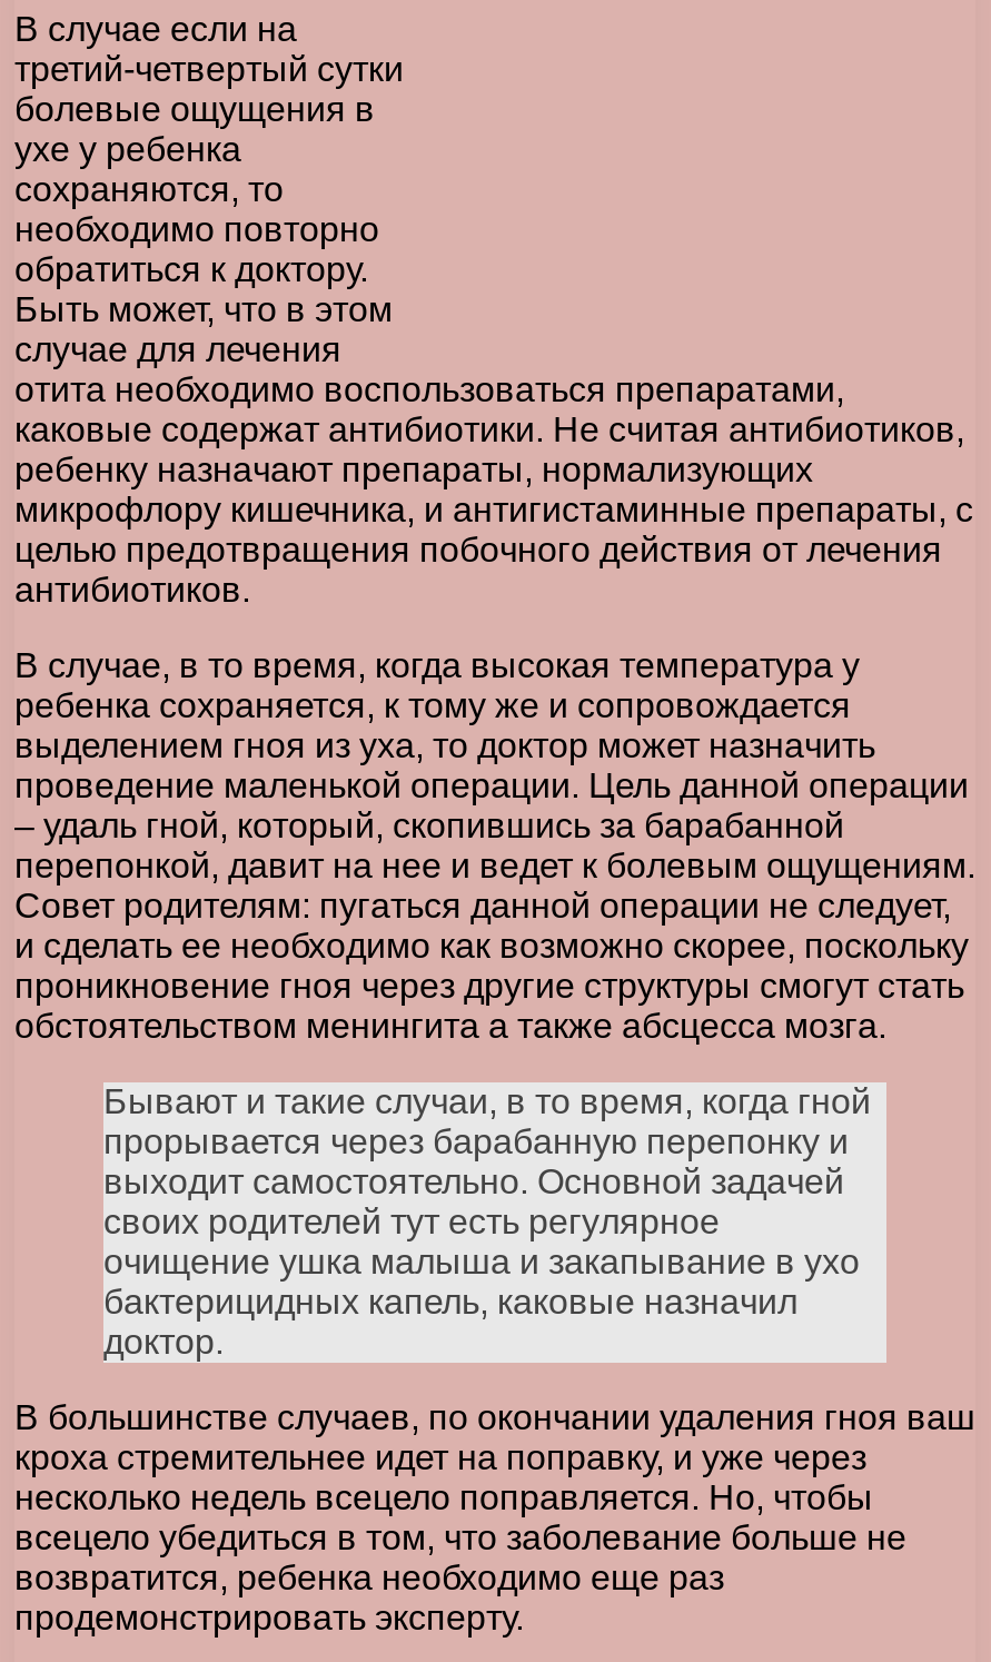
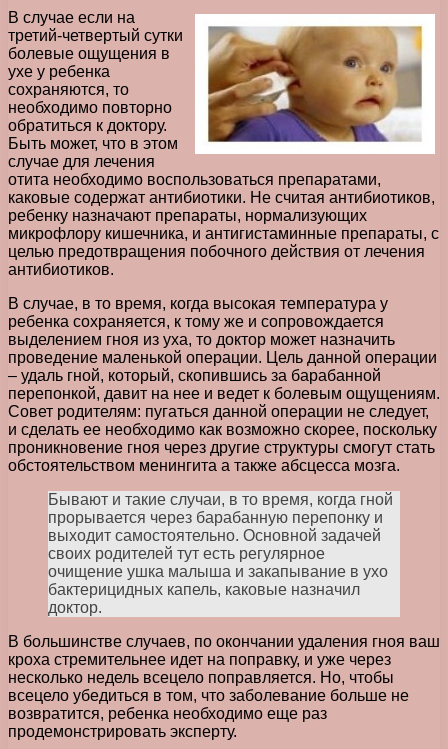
+ [image]
